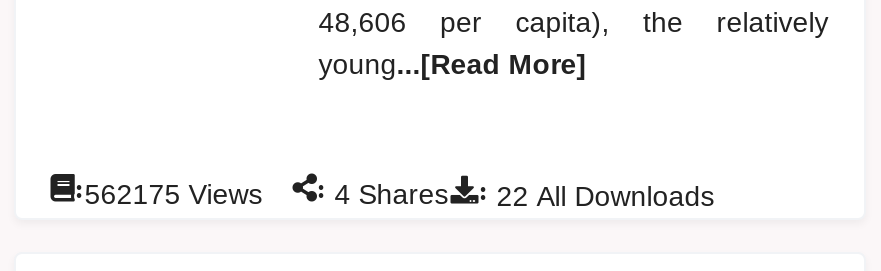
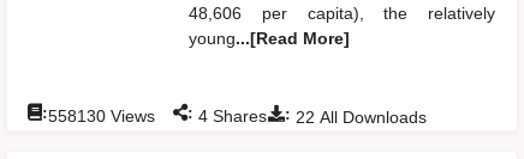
- :562175 Views : 4 Shares : 22 All Downloads
+ :558130 Views : 4 Shares : 22 All Downloads
